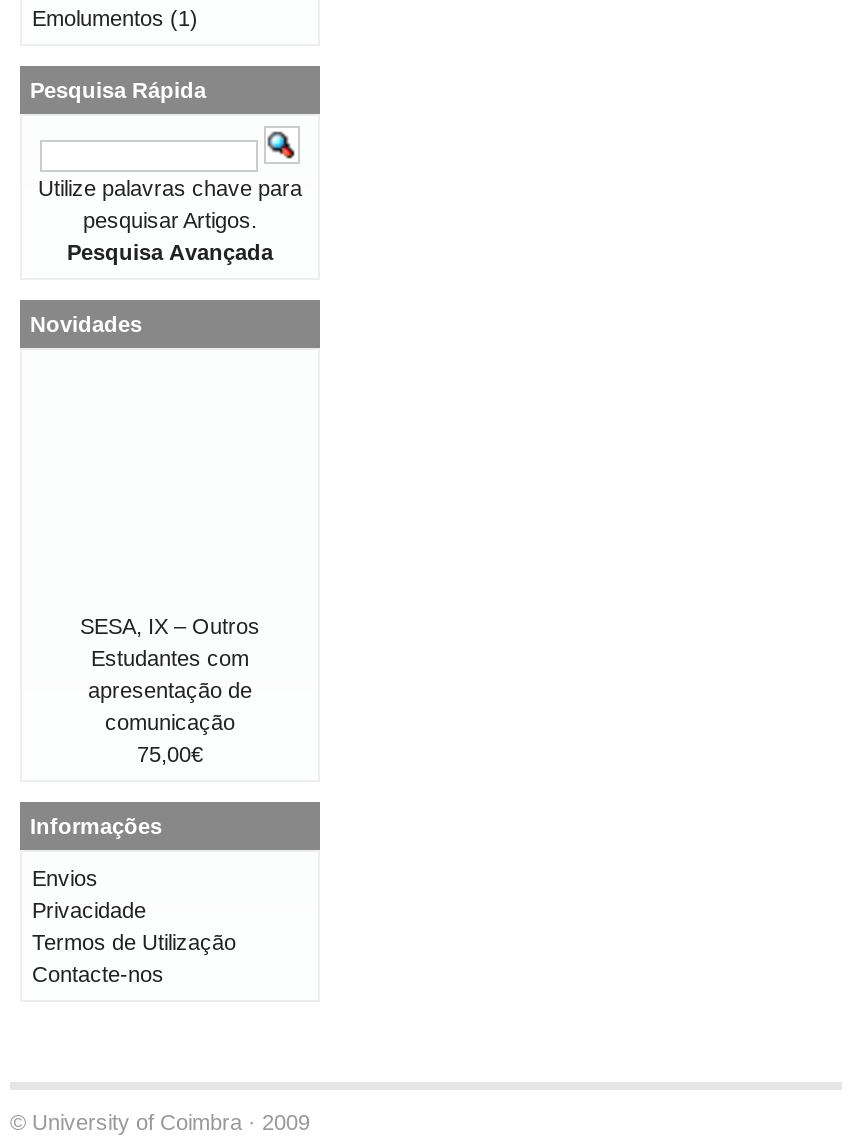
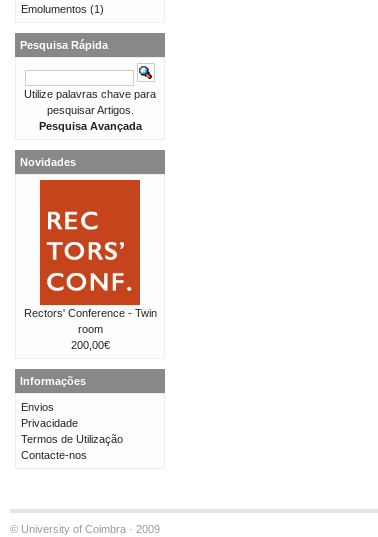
+ [image]

- SESA, IX – Outros
- Estudantes com
- apresentação de
- comunicação
- 75,00€
+ Rectors' Conference - Twin
+ room
+ 200,00€
